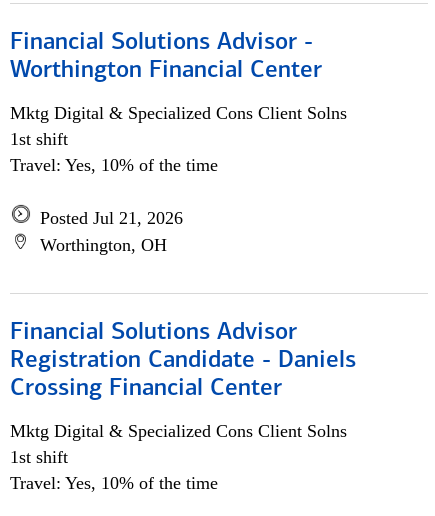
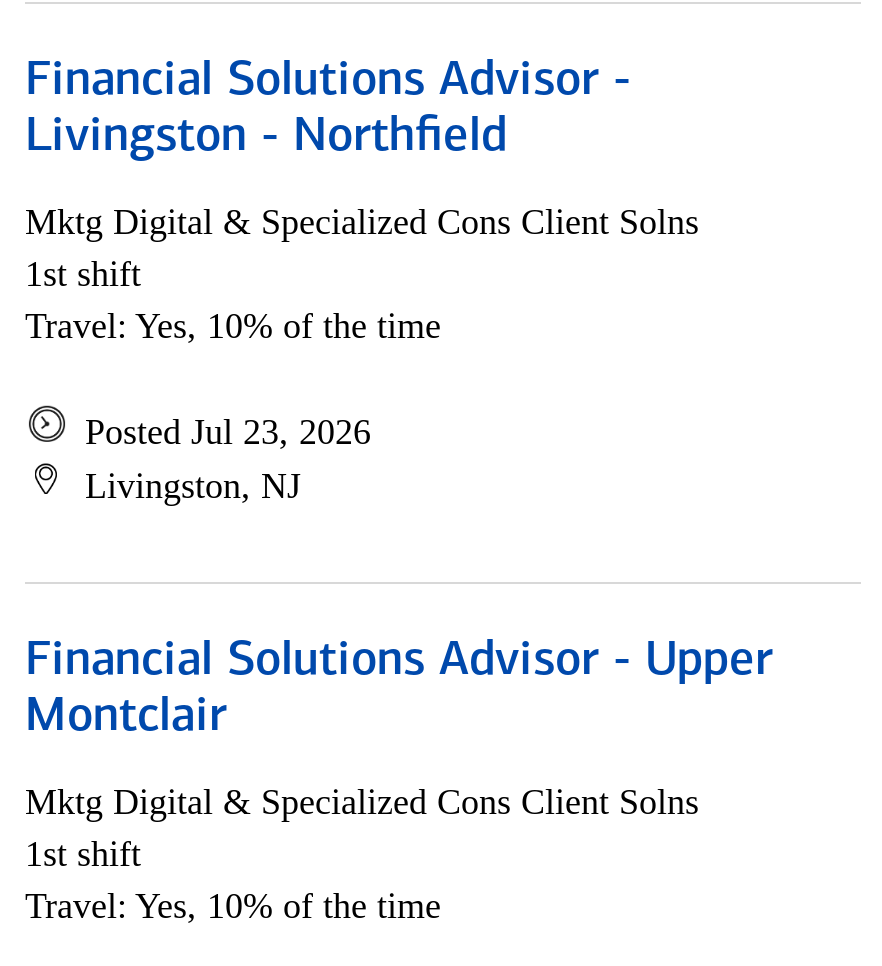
- Worthington Financial Center
+ Livingston - Northfield

- Posted Jul 21, 2026
- Worthington, OH
+ Posted Jul 23, 2026
+ Livingston, NJ

- Financial Solutions Advisor
- Registration Candidate - Daniels
- Crossing Financial Center
+ Financial Solutions Advisor - Upper
+ Montclair
